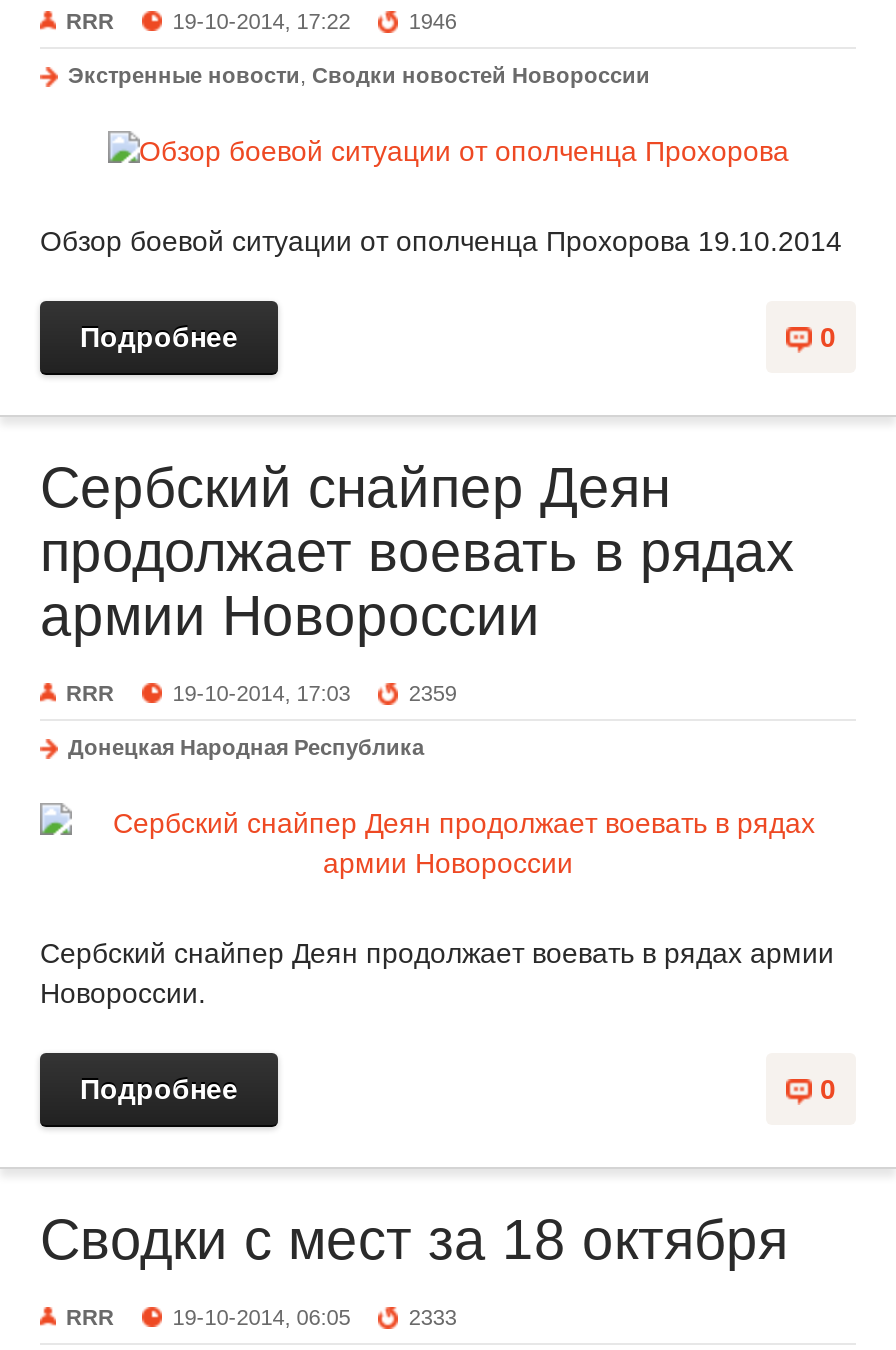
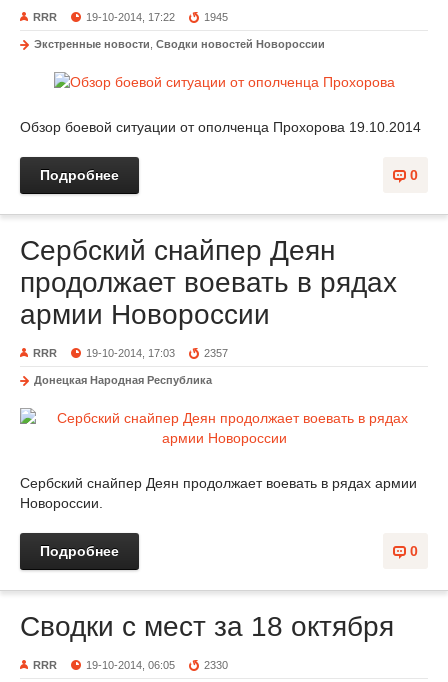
- 1946
+ 1945

- 2359
+ 2357

- 2333
+ 2330
